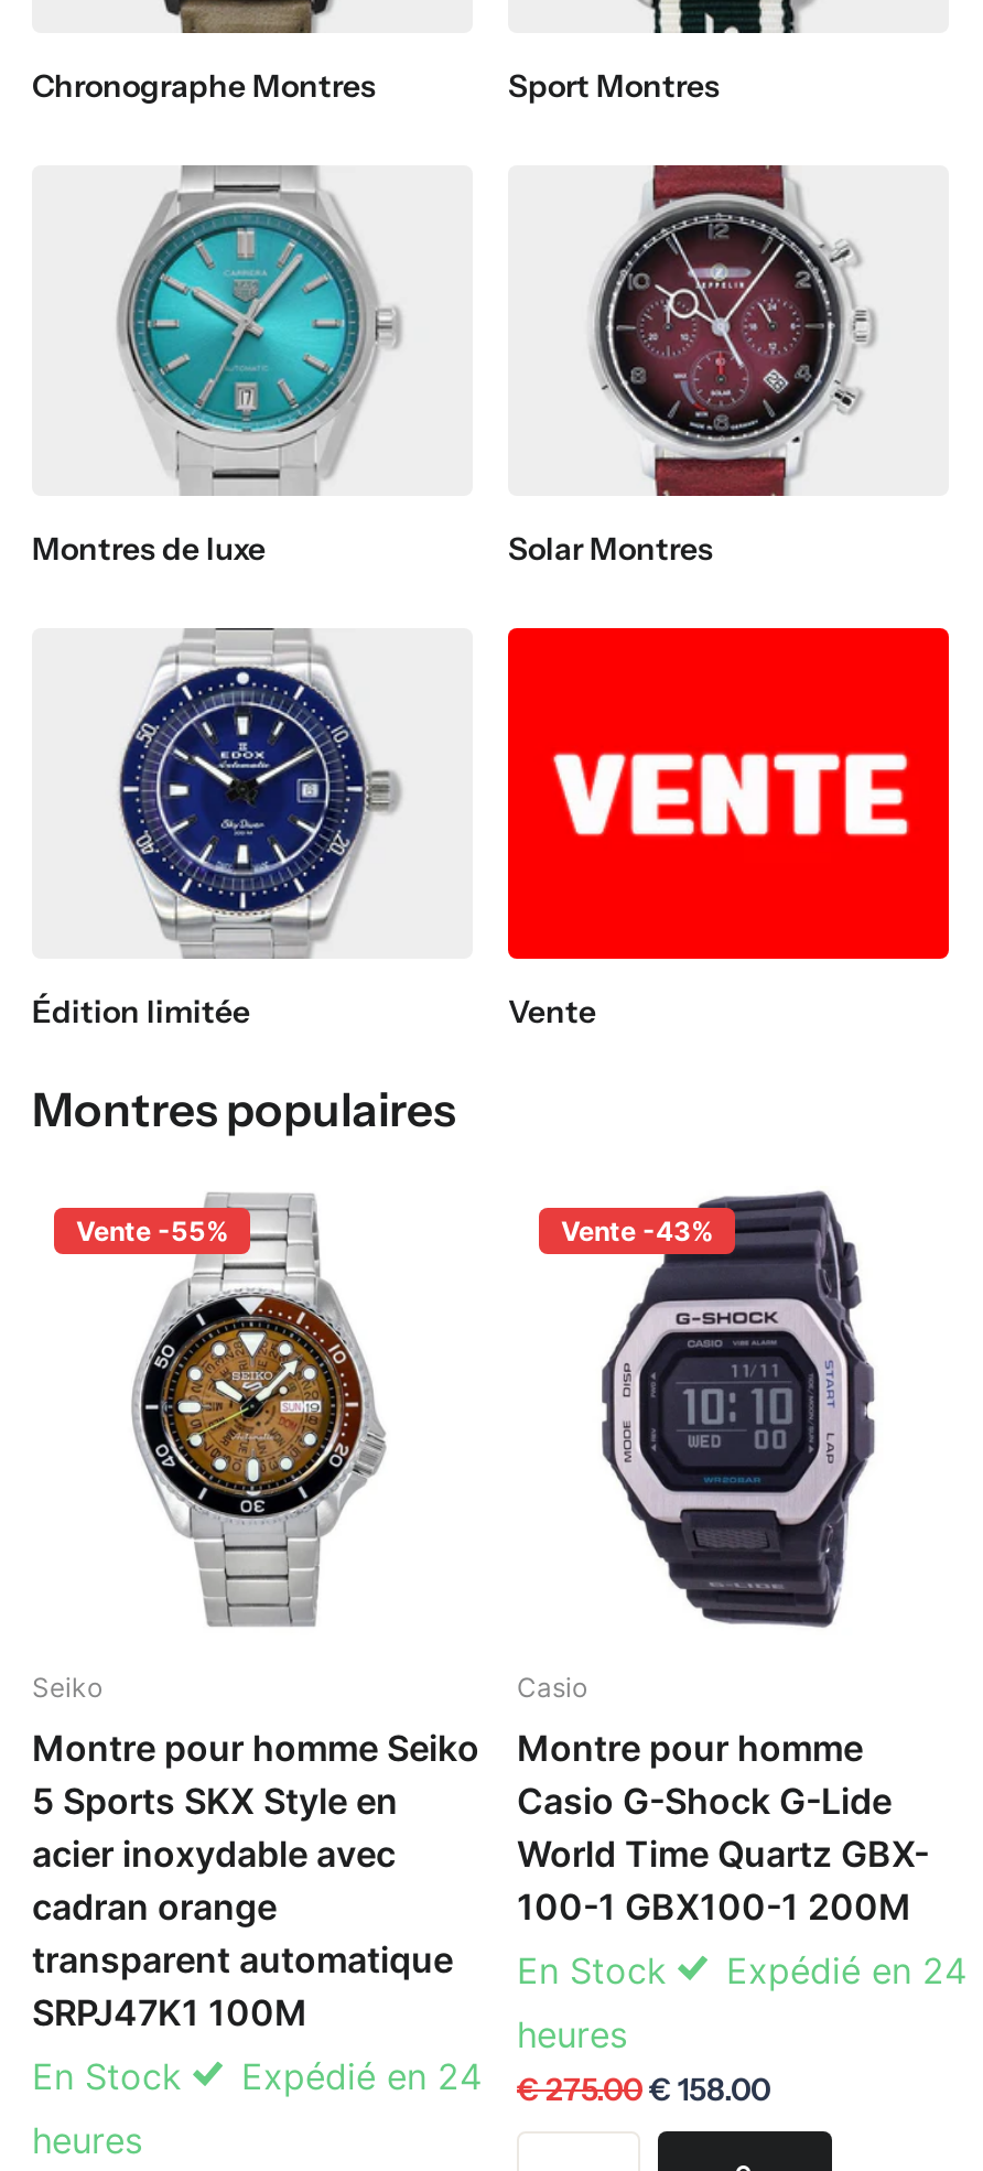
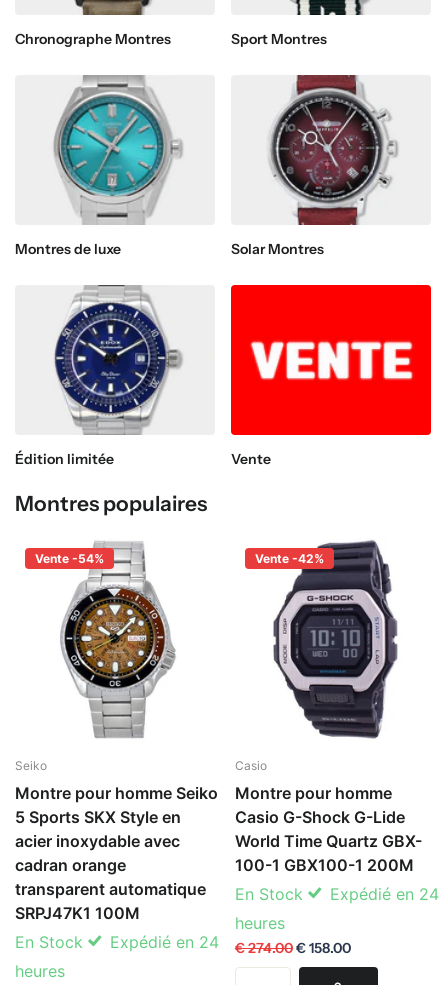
- Vente -55%
+ Vente -54%

- Vente -43%
+ Vente -42%

- En Stock Expédié en 24 € 275.00€ 158.00
+ En Stock Expédié en 24 € 274.00€ 158.00
